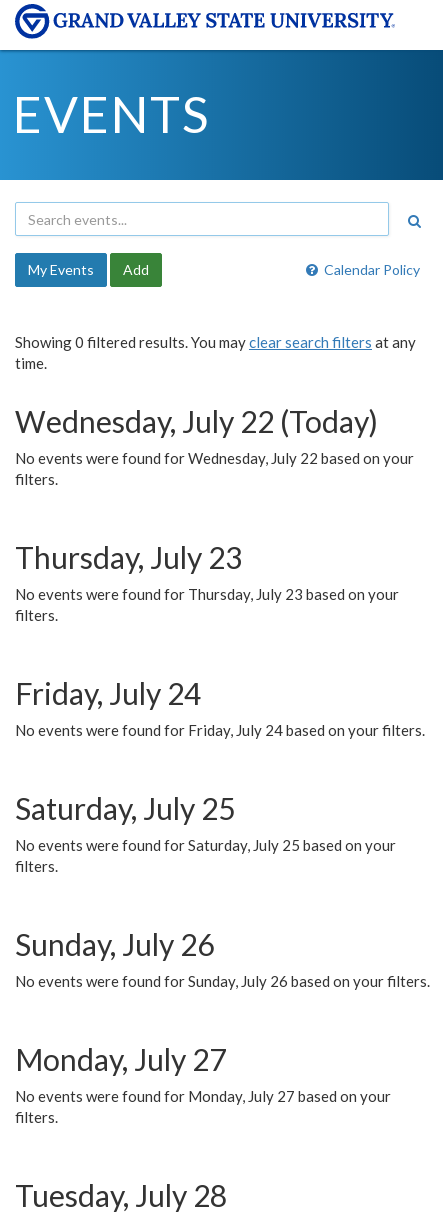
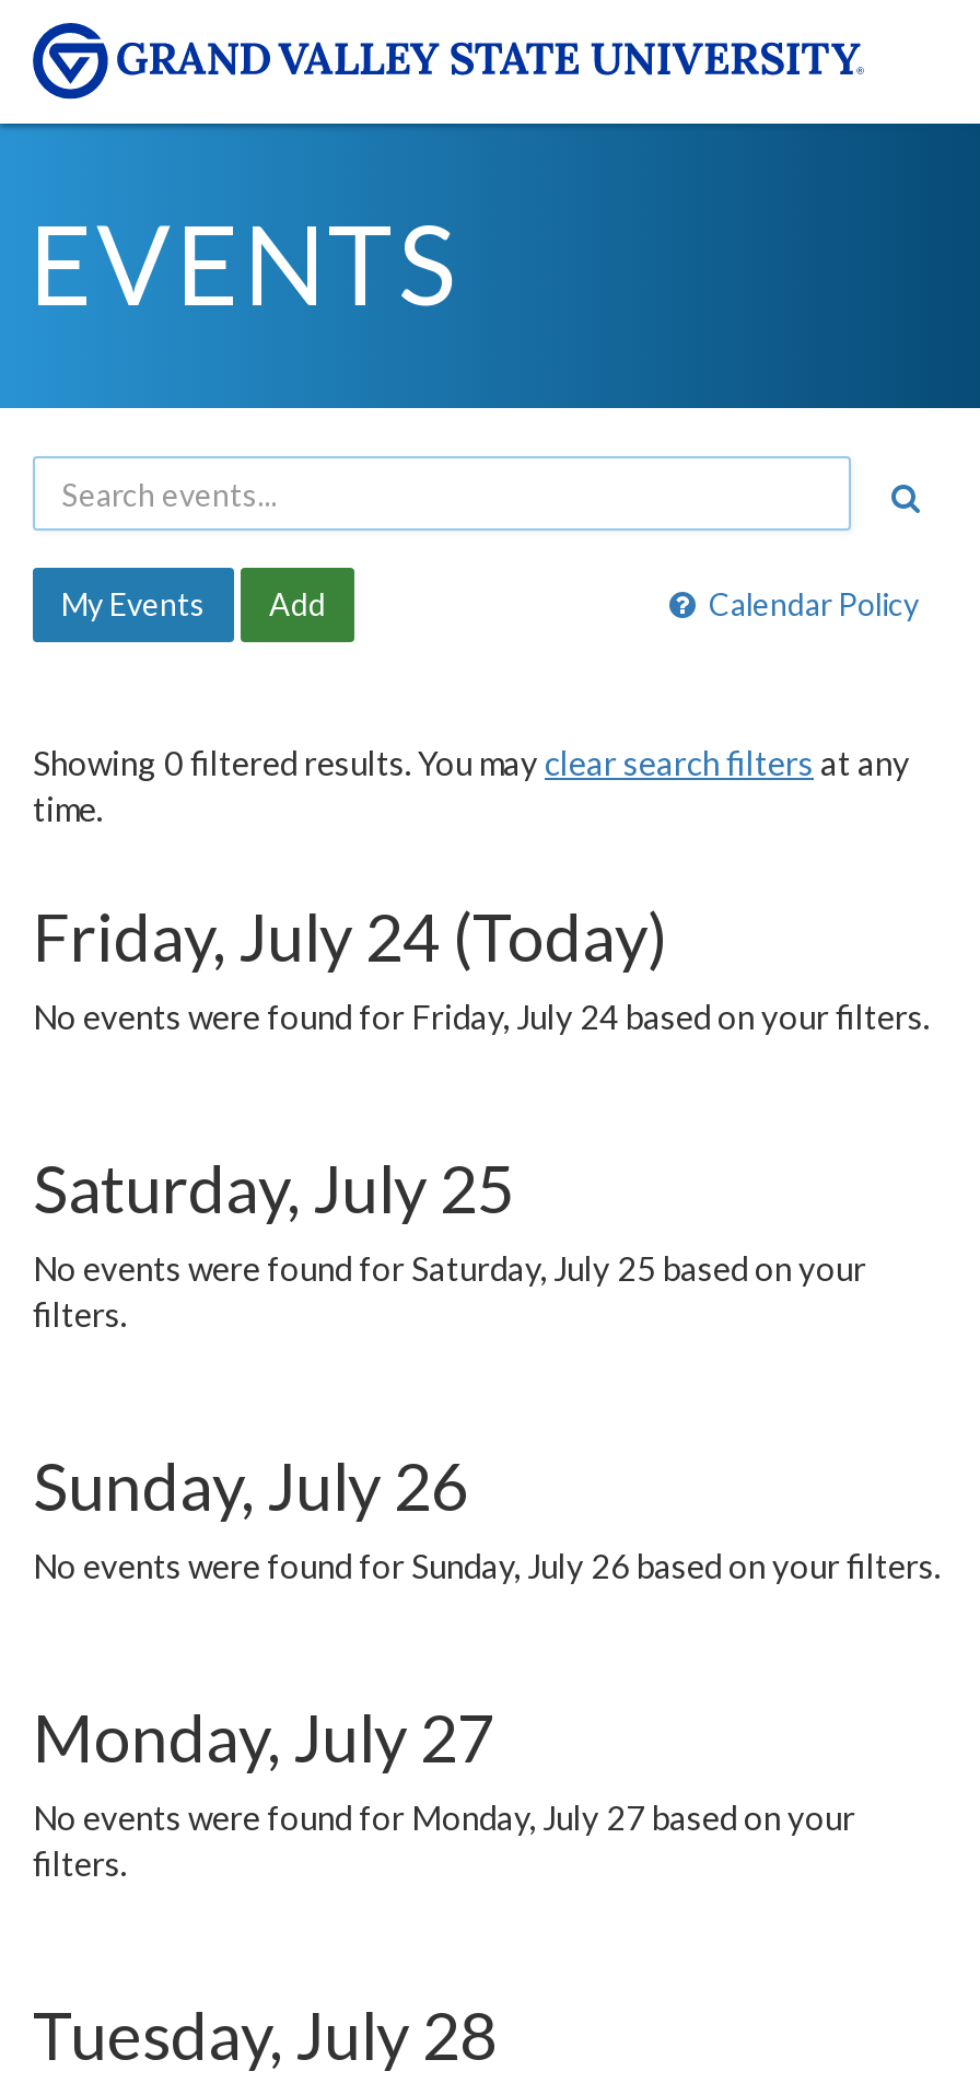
- Wednesday, July 22 (Today)
- No events were found for Wednesday, July 22 based on your
- filters.
- Thursday, July 23
- No events were found for Thursday, July 23 based on your
- filters.
- Friday, July 24
+ Friday, July 24 (Today)
